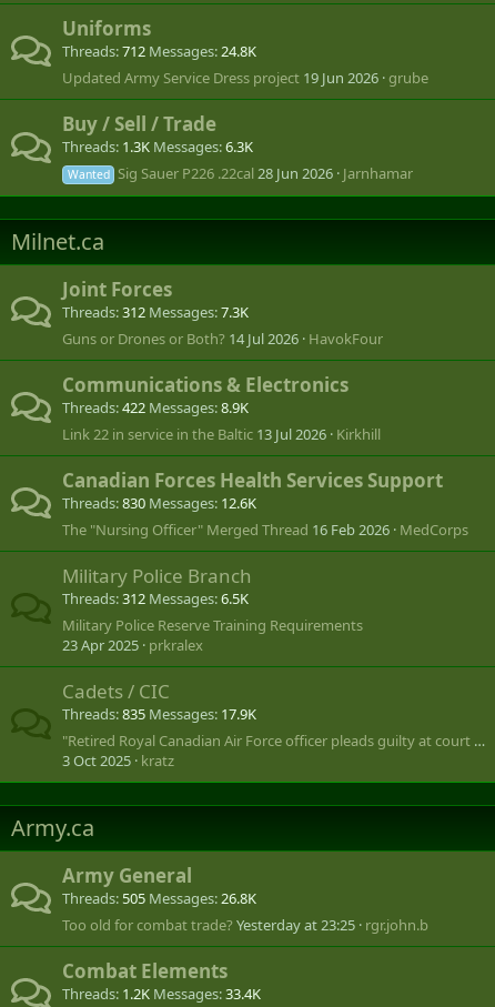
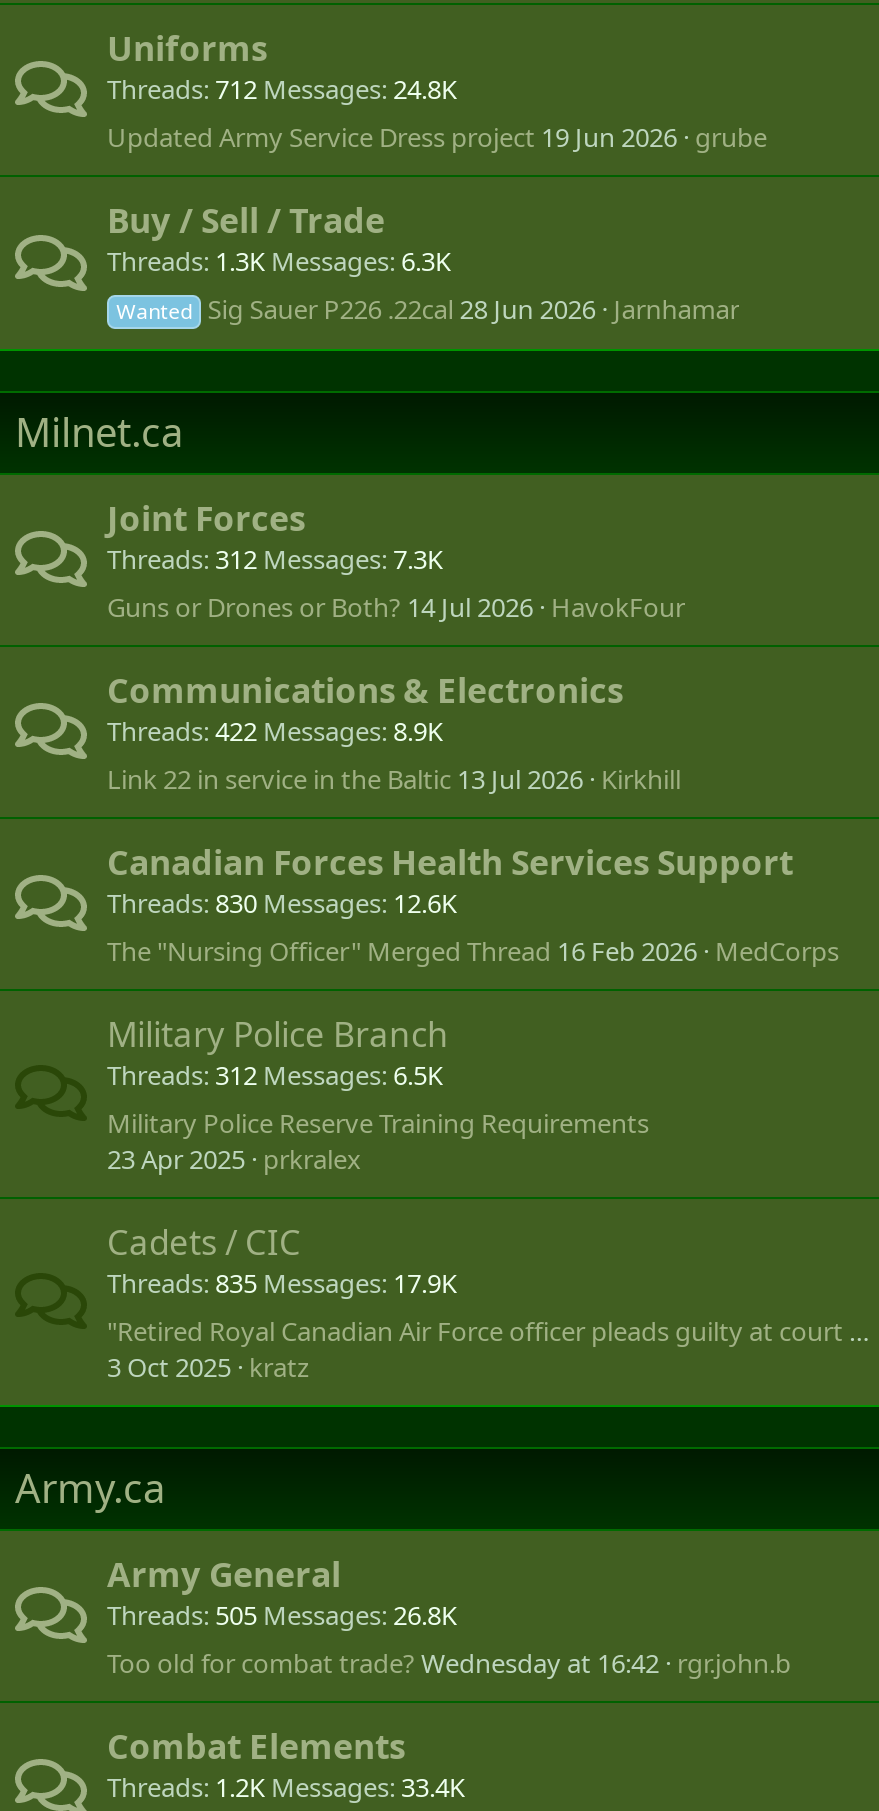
- Too old for combat trade? Yesterday at 23:25 rgr.john.b
+ Too old for combat trade? Wednesday at 16:42 rgr.john.b
